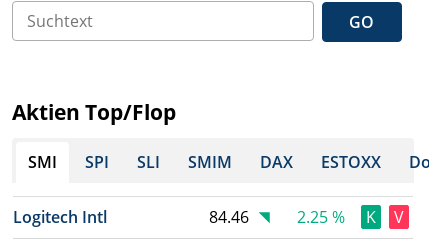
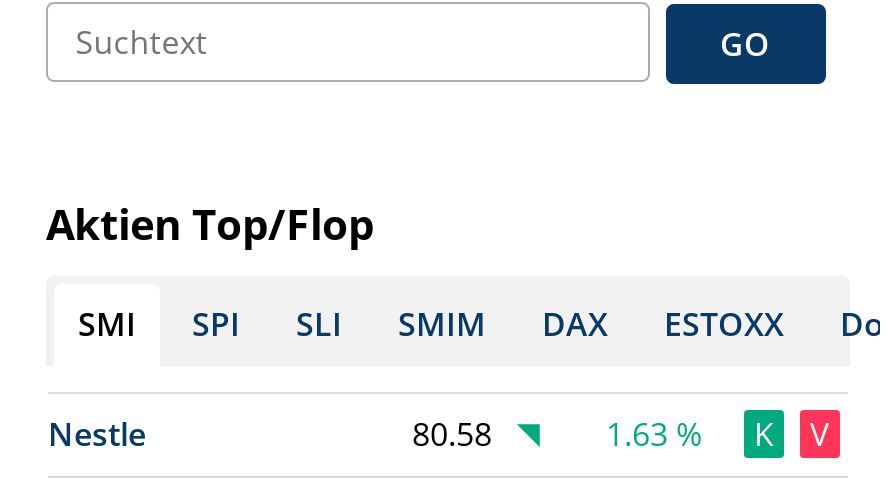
- Logitech Intl
- 84.46
- 2.25 %
+ Nestle
+ 80.58
+ 1.63 %
